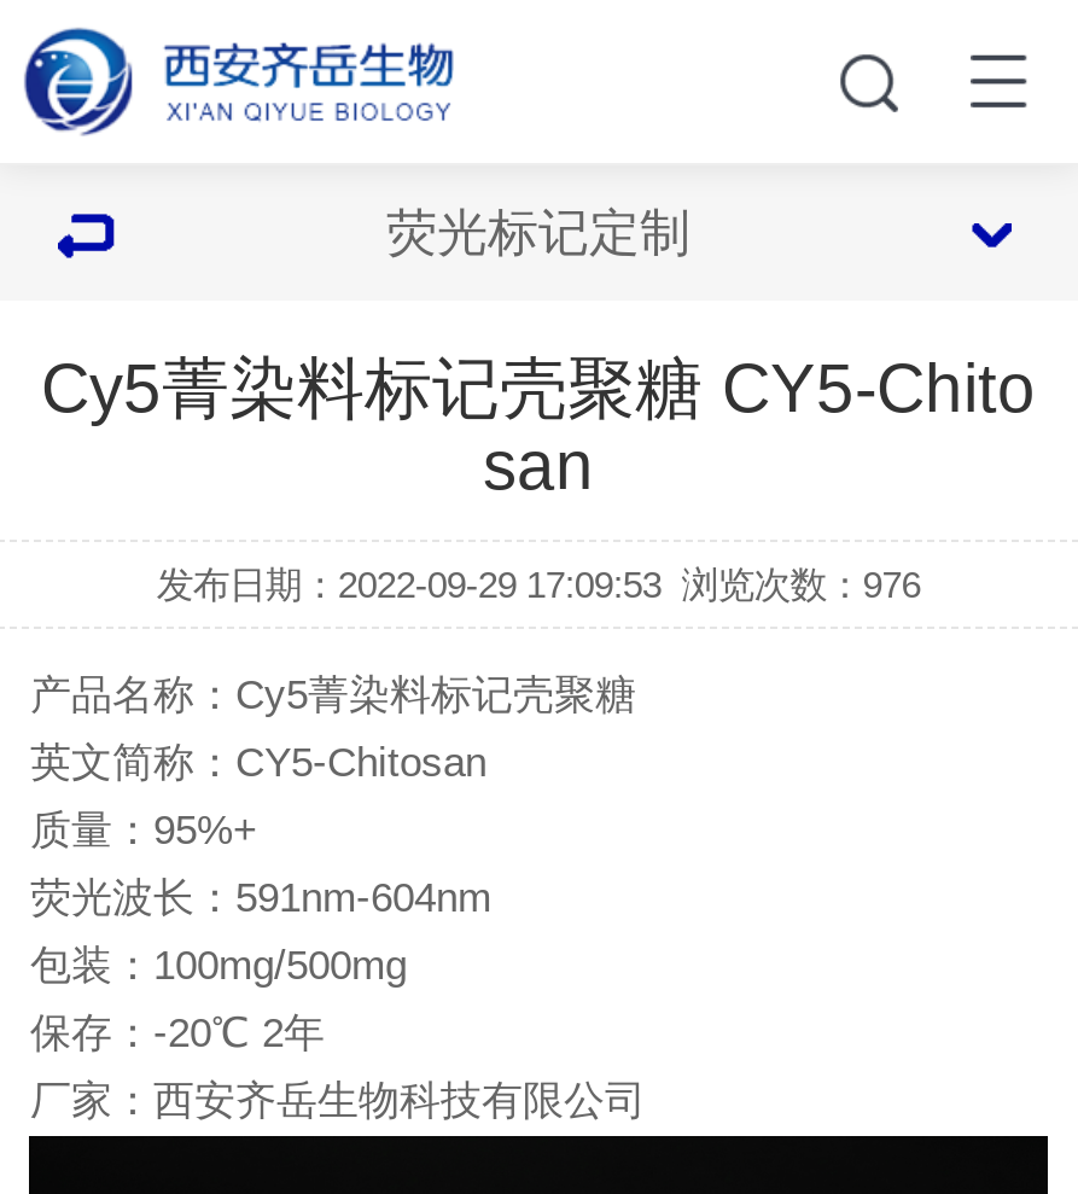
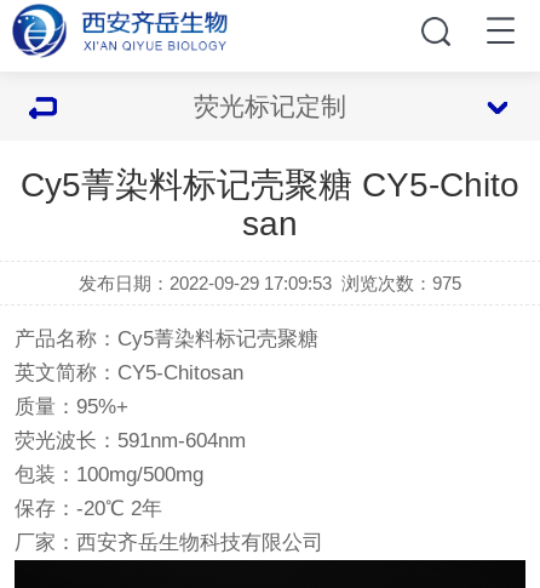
- 发布日期：2022-09-29 17:09:53 浏览次数：976
+ 发布日期：2022-09-29 17:09:53 浏览次数：975
